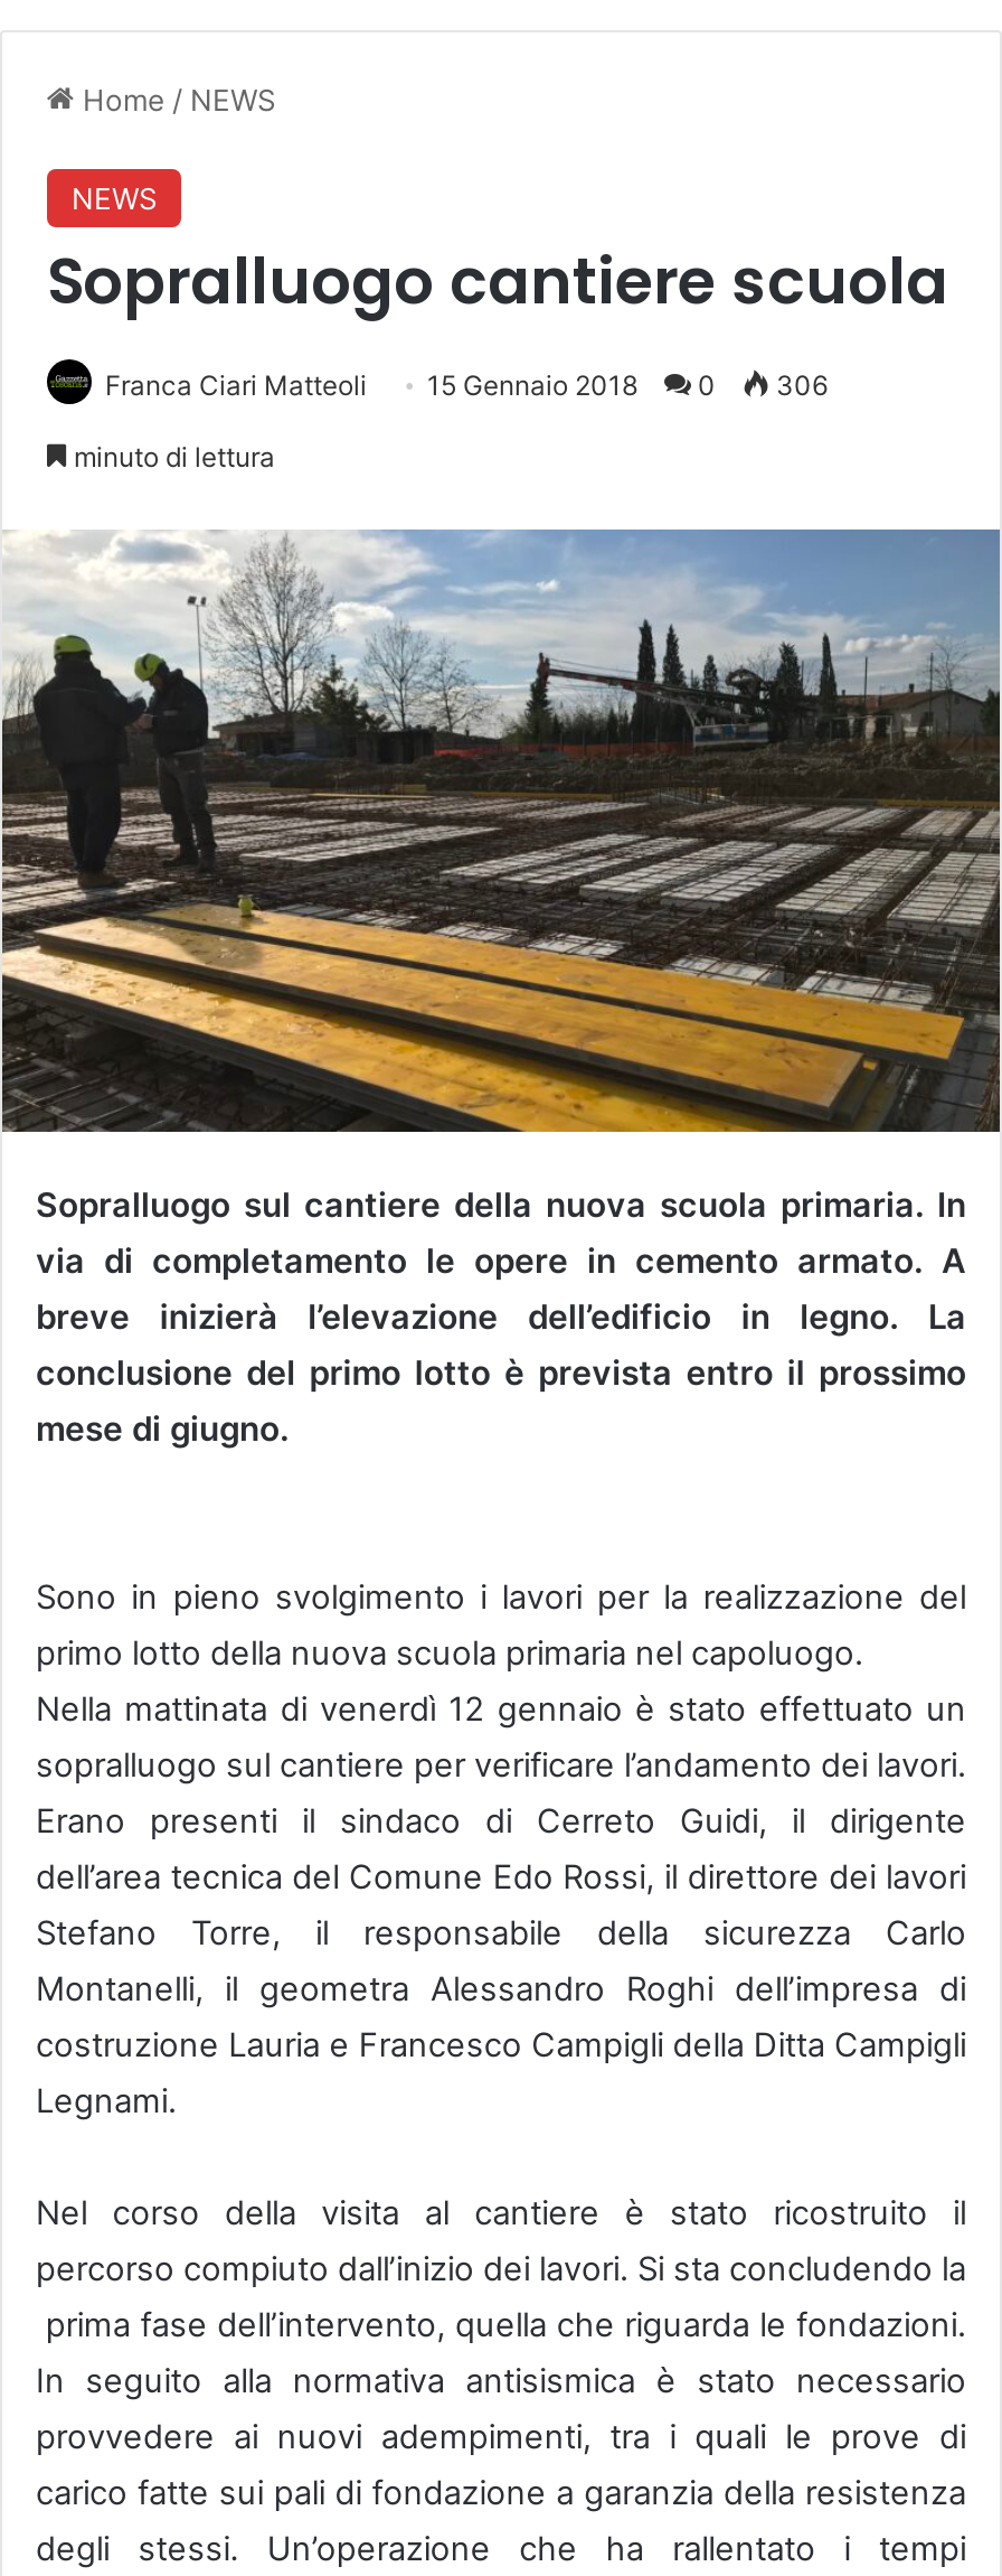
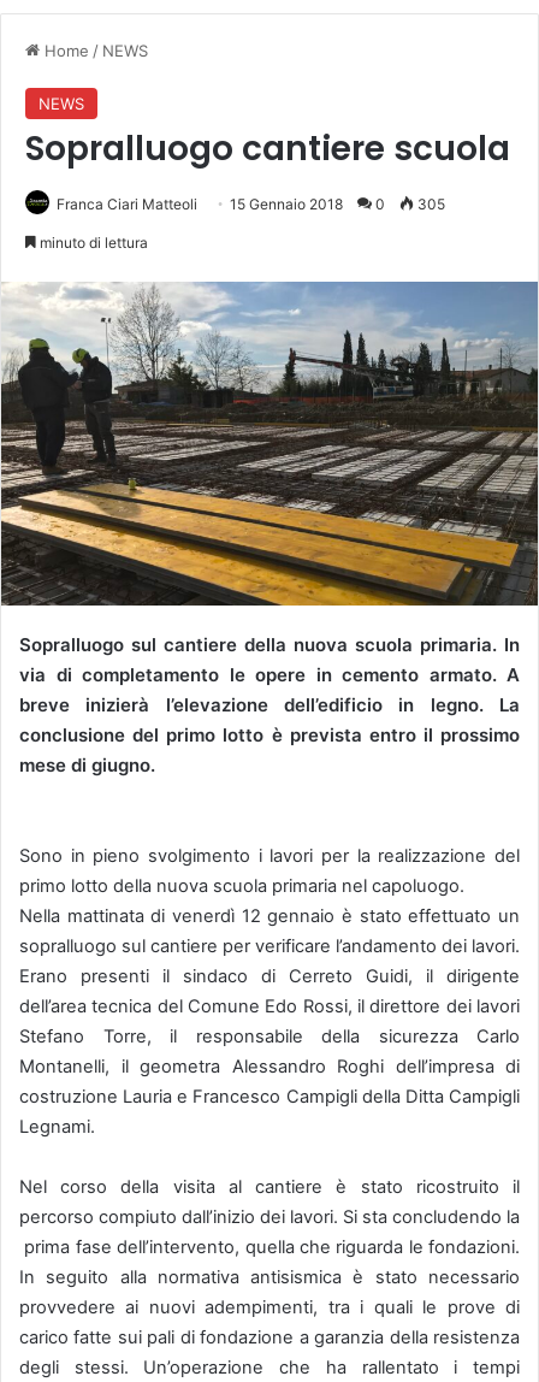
- Franca Ciari Matteoli 15 Gennaio 2018 0 306
+ Franca Ciari Matteoli 15 Gennaio 2018 0 305
